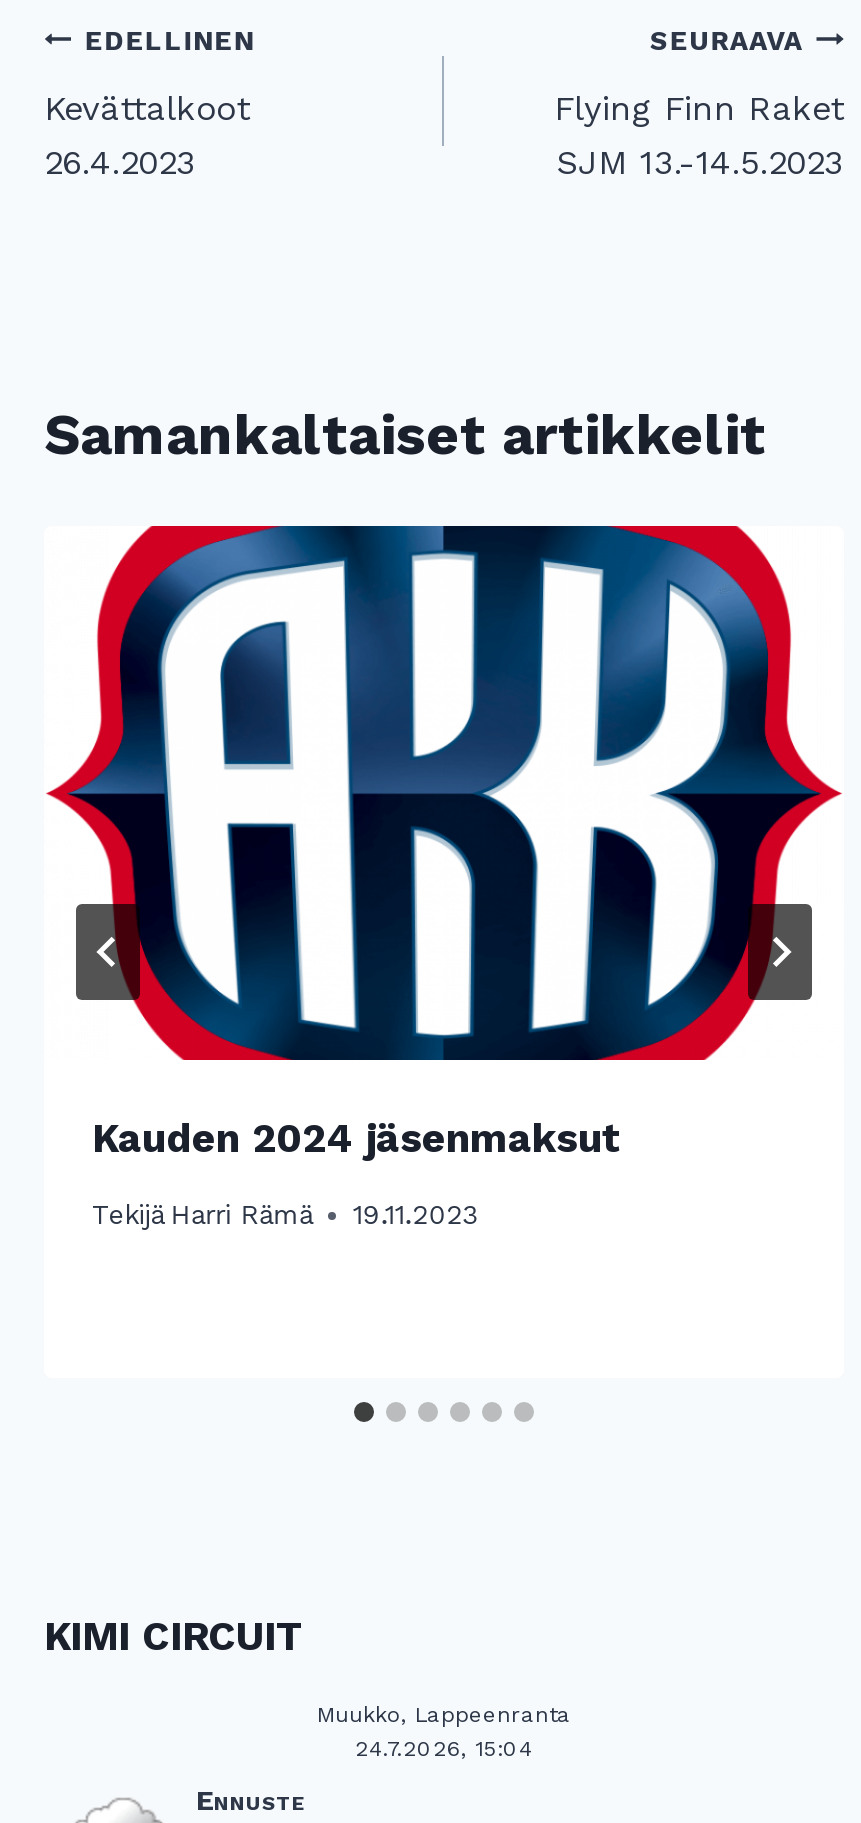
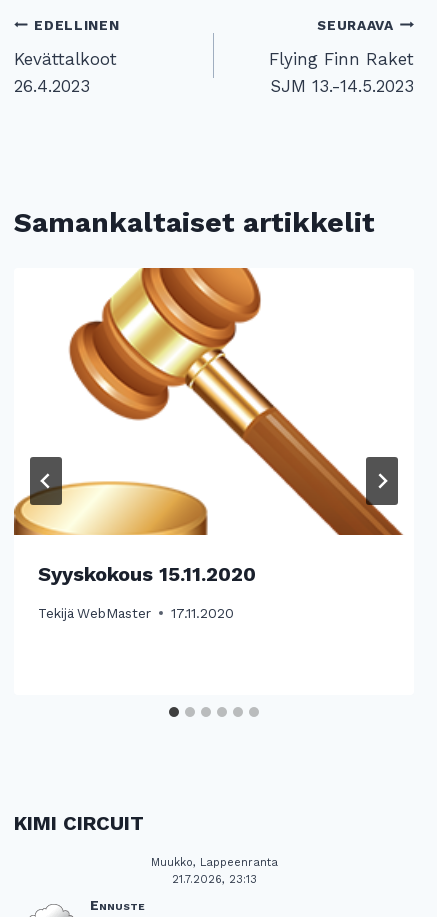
- [image]
- Kauden 2024 jäsenmaksut
+ [image]
+ Syyskokous 15.11.2020

- Tekijä Harri Rämä
- 19.11.2023
+ Tekijä WebMaster
+ 17.11.2020

- 24.7.2026, 15:04
+ 21.7.2026, 23:13
